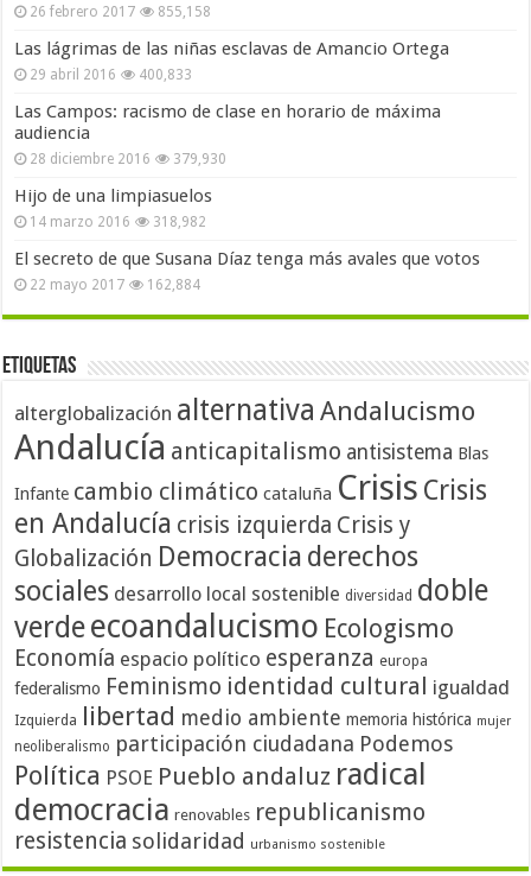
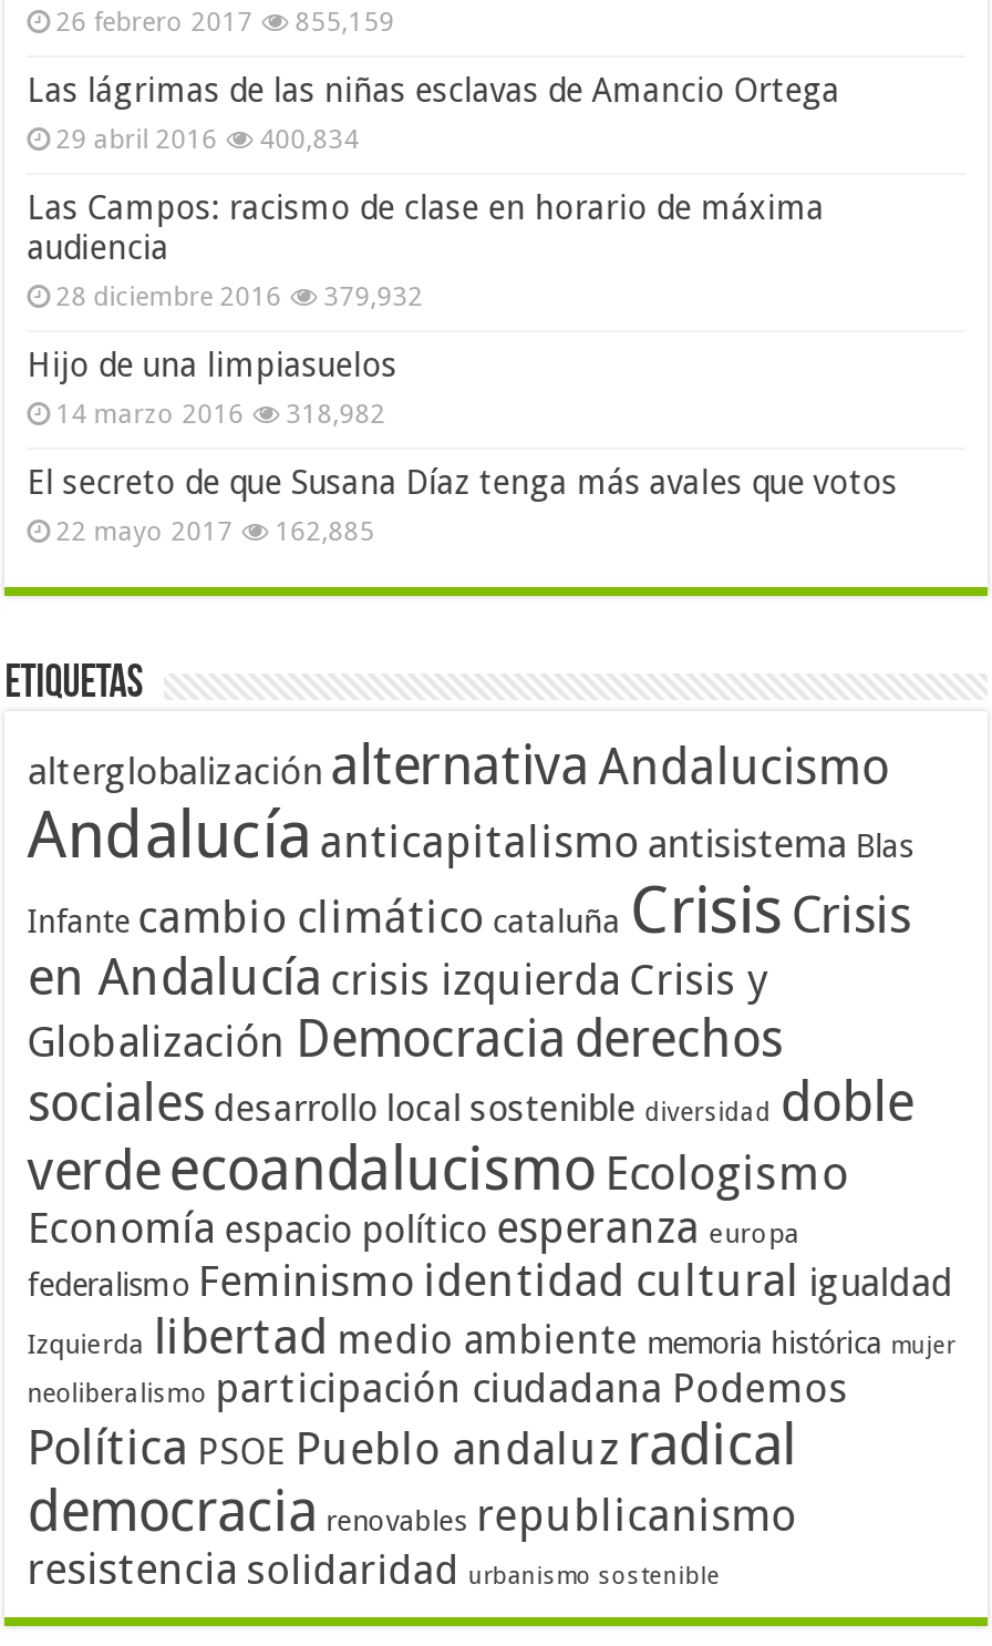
- 26 febrero 2017 855,158
+ 26 febrero 2017 855,159

- 29 abril 2016 400,833
+ 29 abril 2016 400,834

- 28 diciembre 2016 379,930
+ 28 diciembre 2016 379,932

- 22 mayo 2017 162,884
+ 22 mayo 2017 162,885
